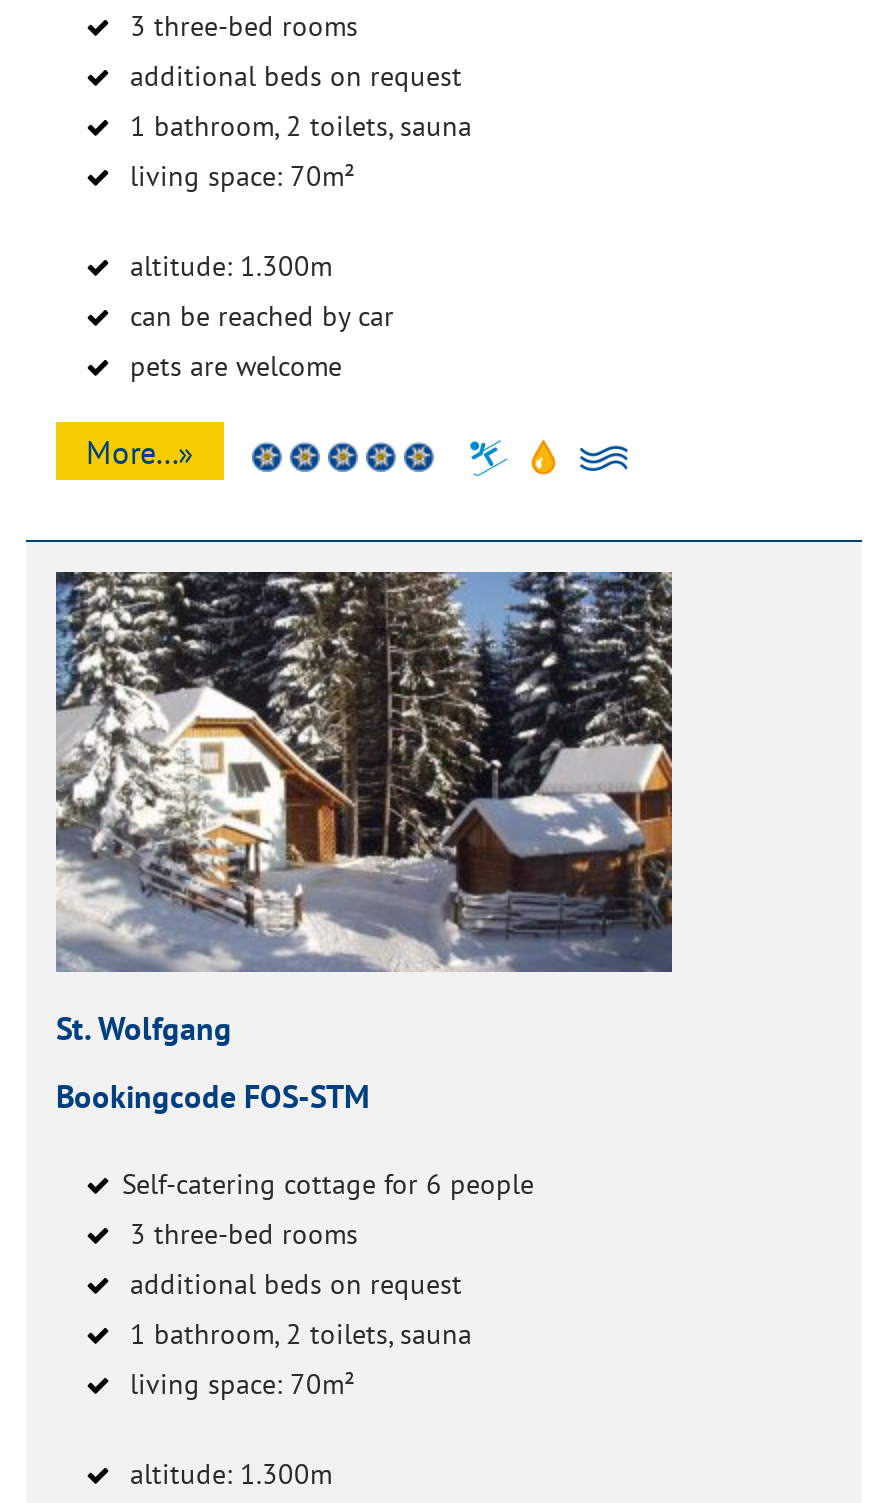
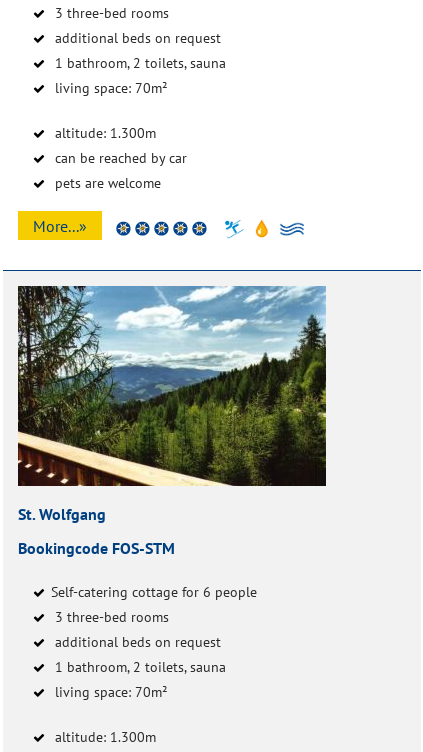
- [image]
+ [image]
